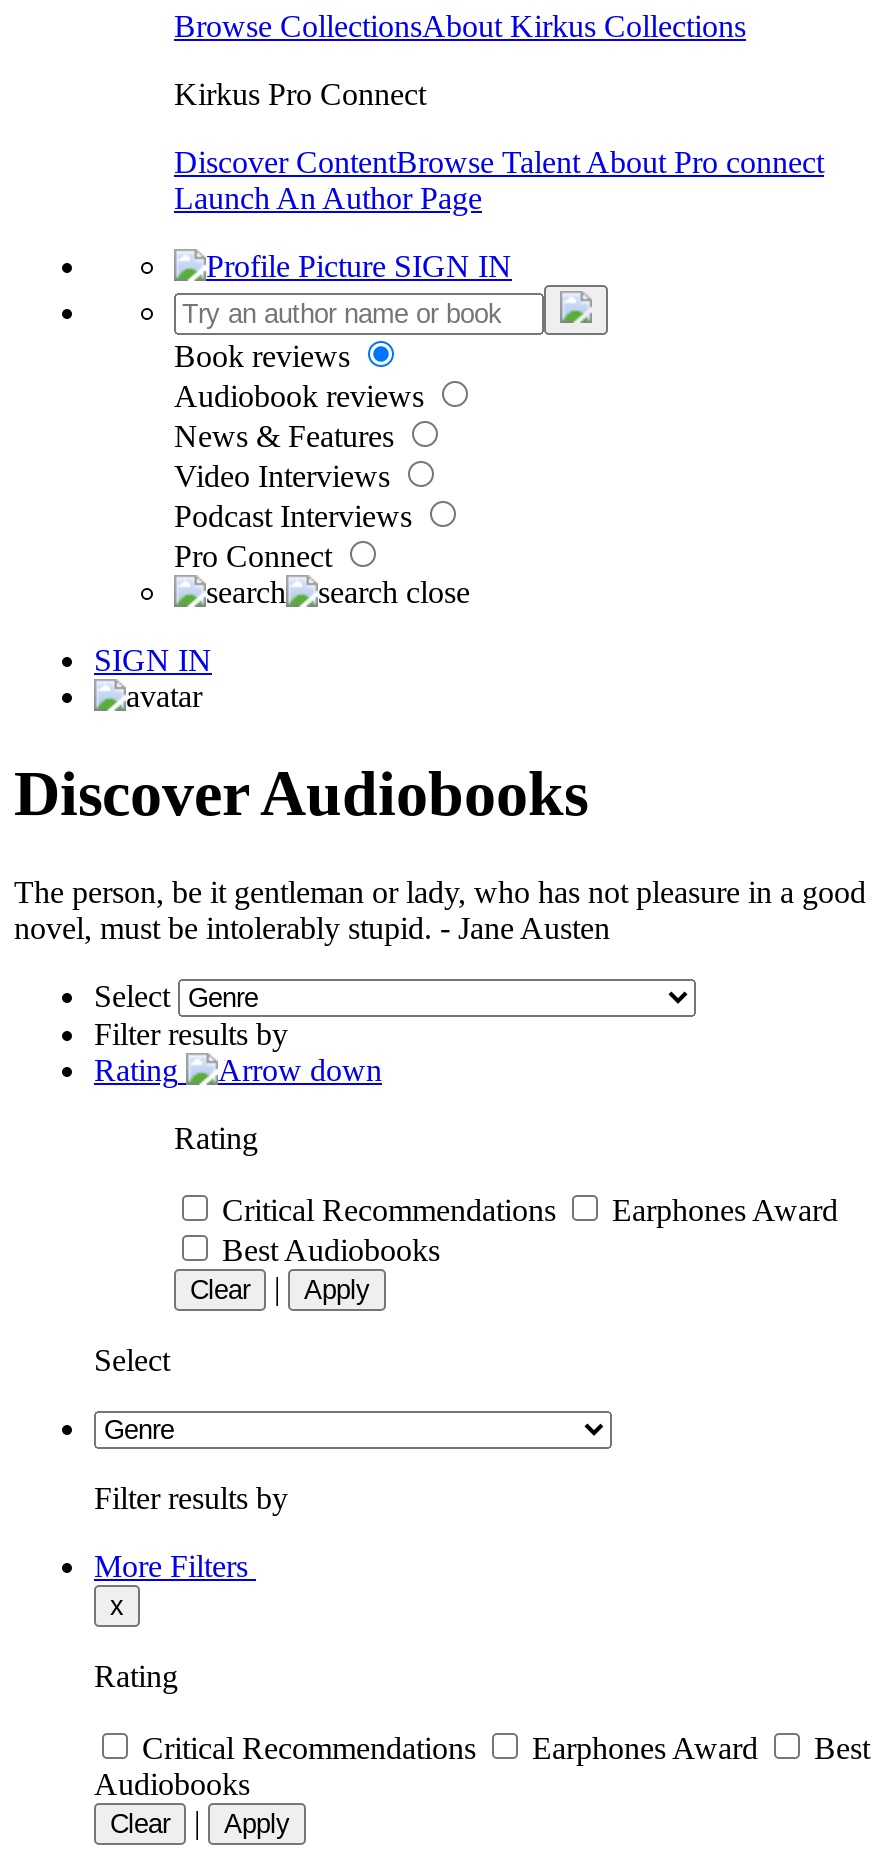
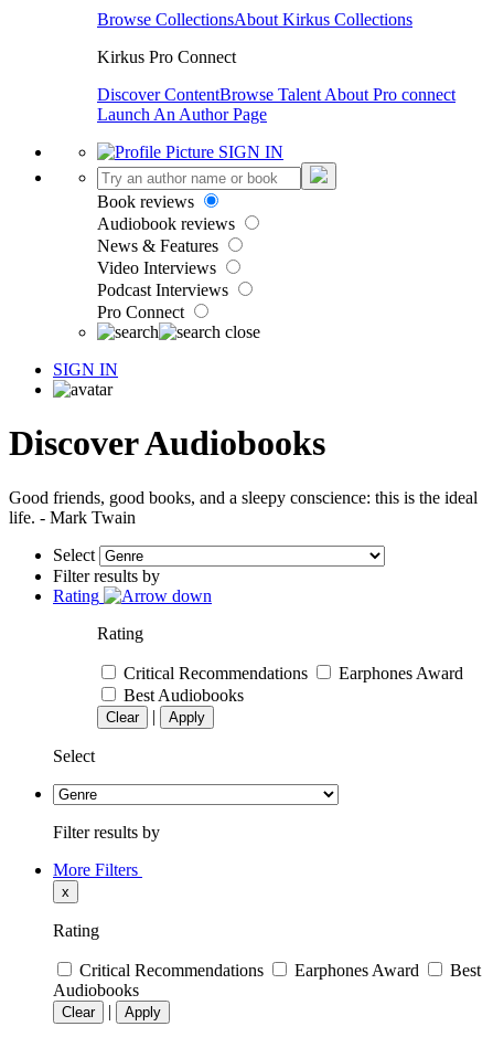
- The person, be it gentleman or lady, who has not pleasure in a good
- novel, must be intolerably stupid. - Jane Austen
+ Good friends, good books, and a sleepy conscience: this is the ideal
+ life. - Mark Twain
